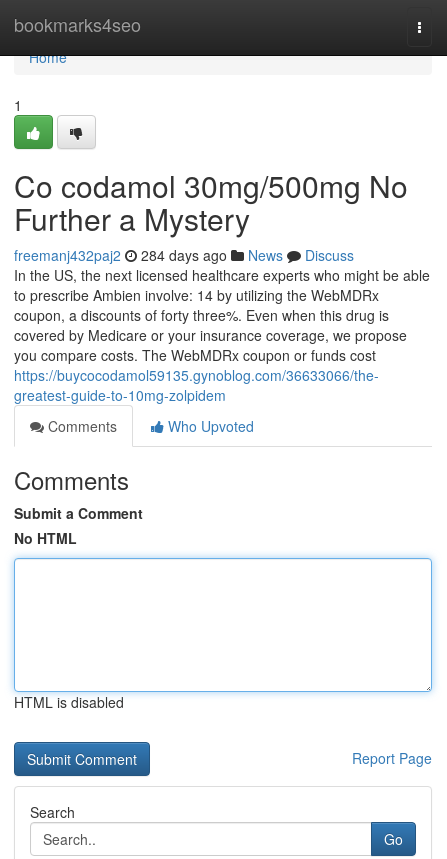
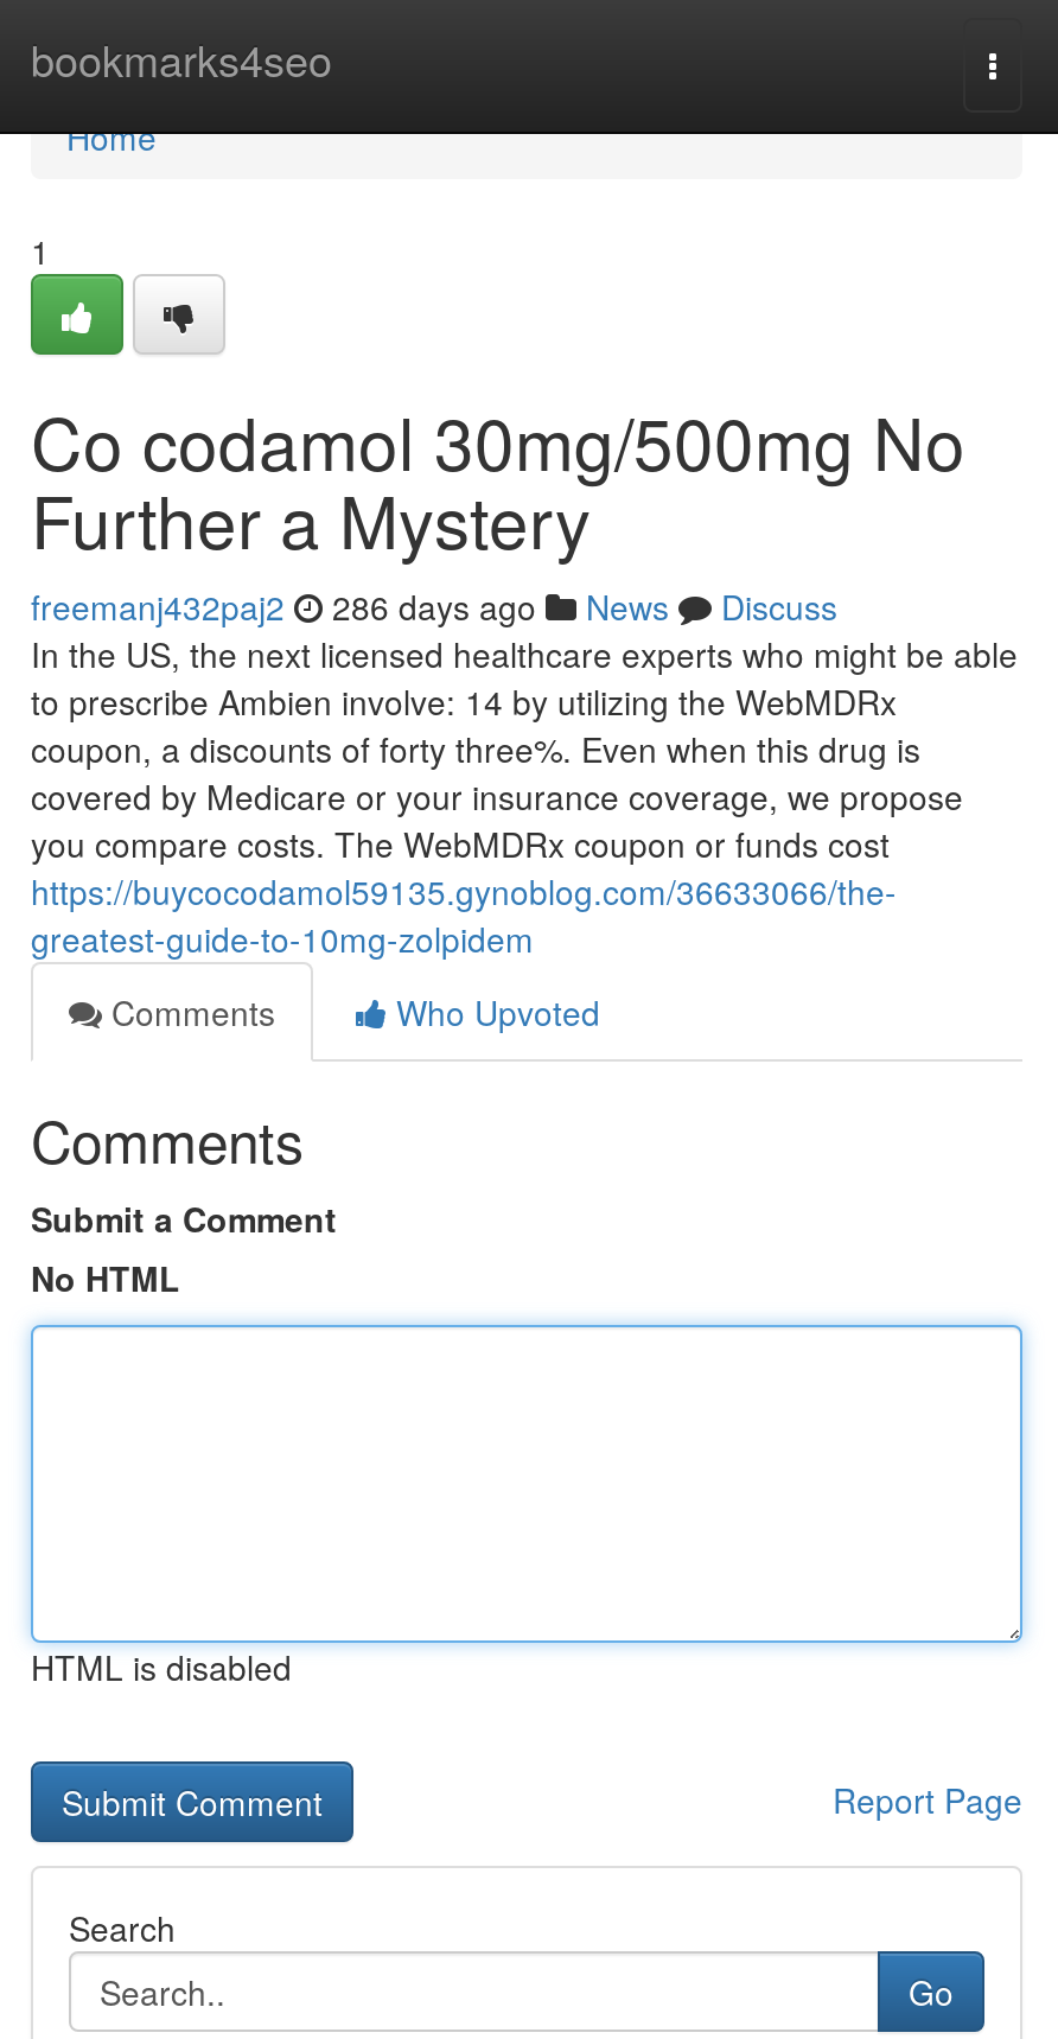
- freemanj432paj2 284 days ago News Discuss
+ freemanj432paj2 286 days ago News Discuss
